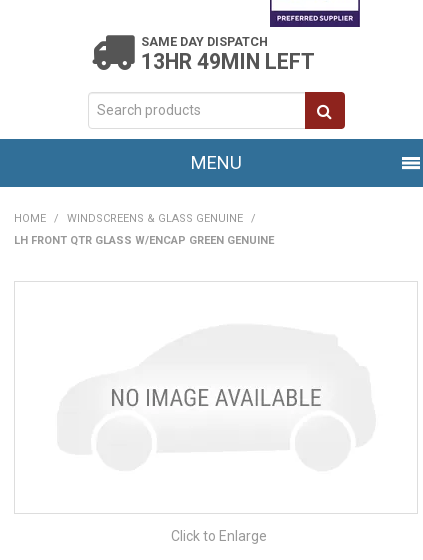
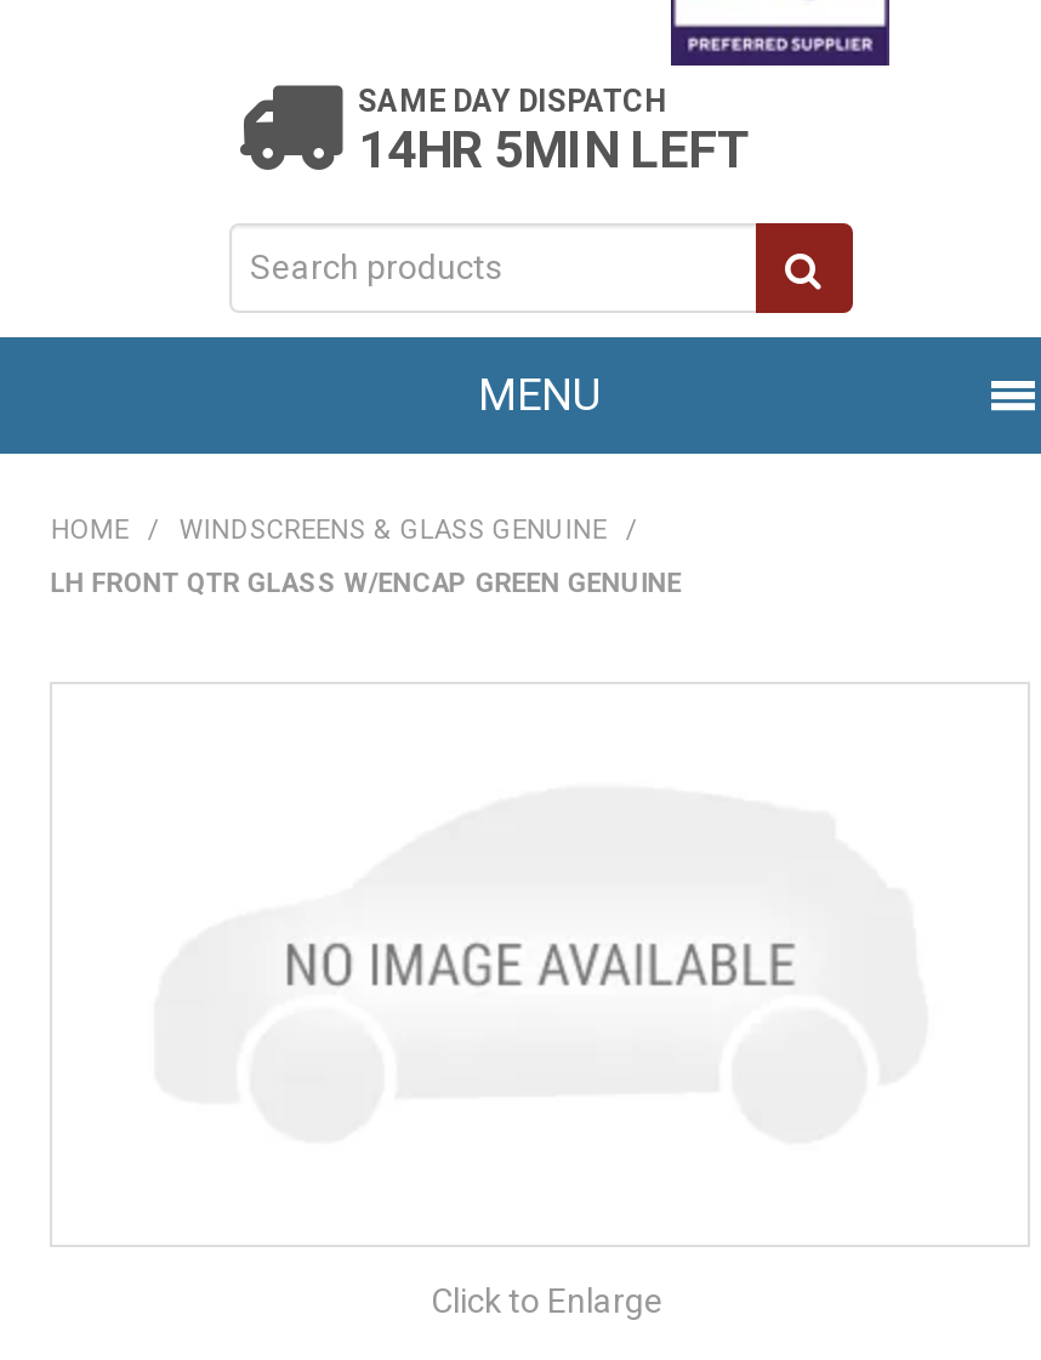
- 13HR 49MIN LEFT
+ 14HR 5MIN LEFT
